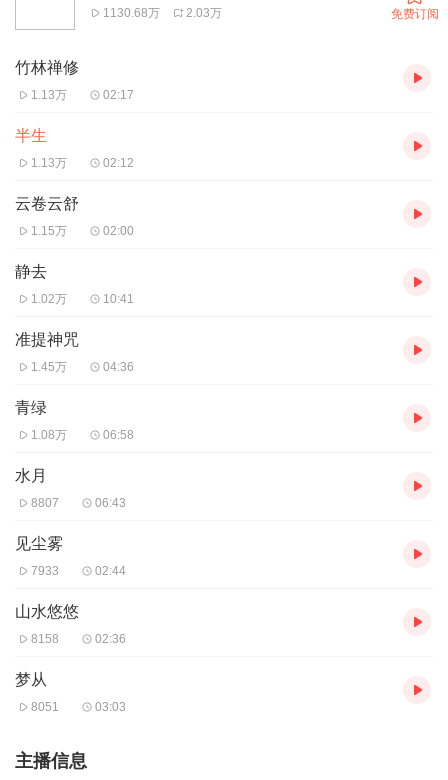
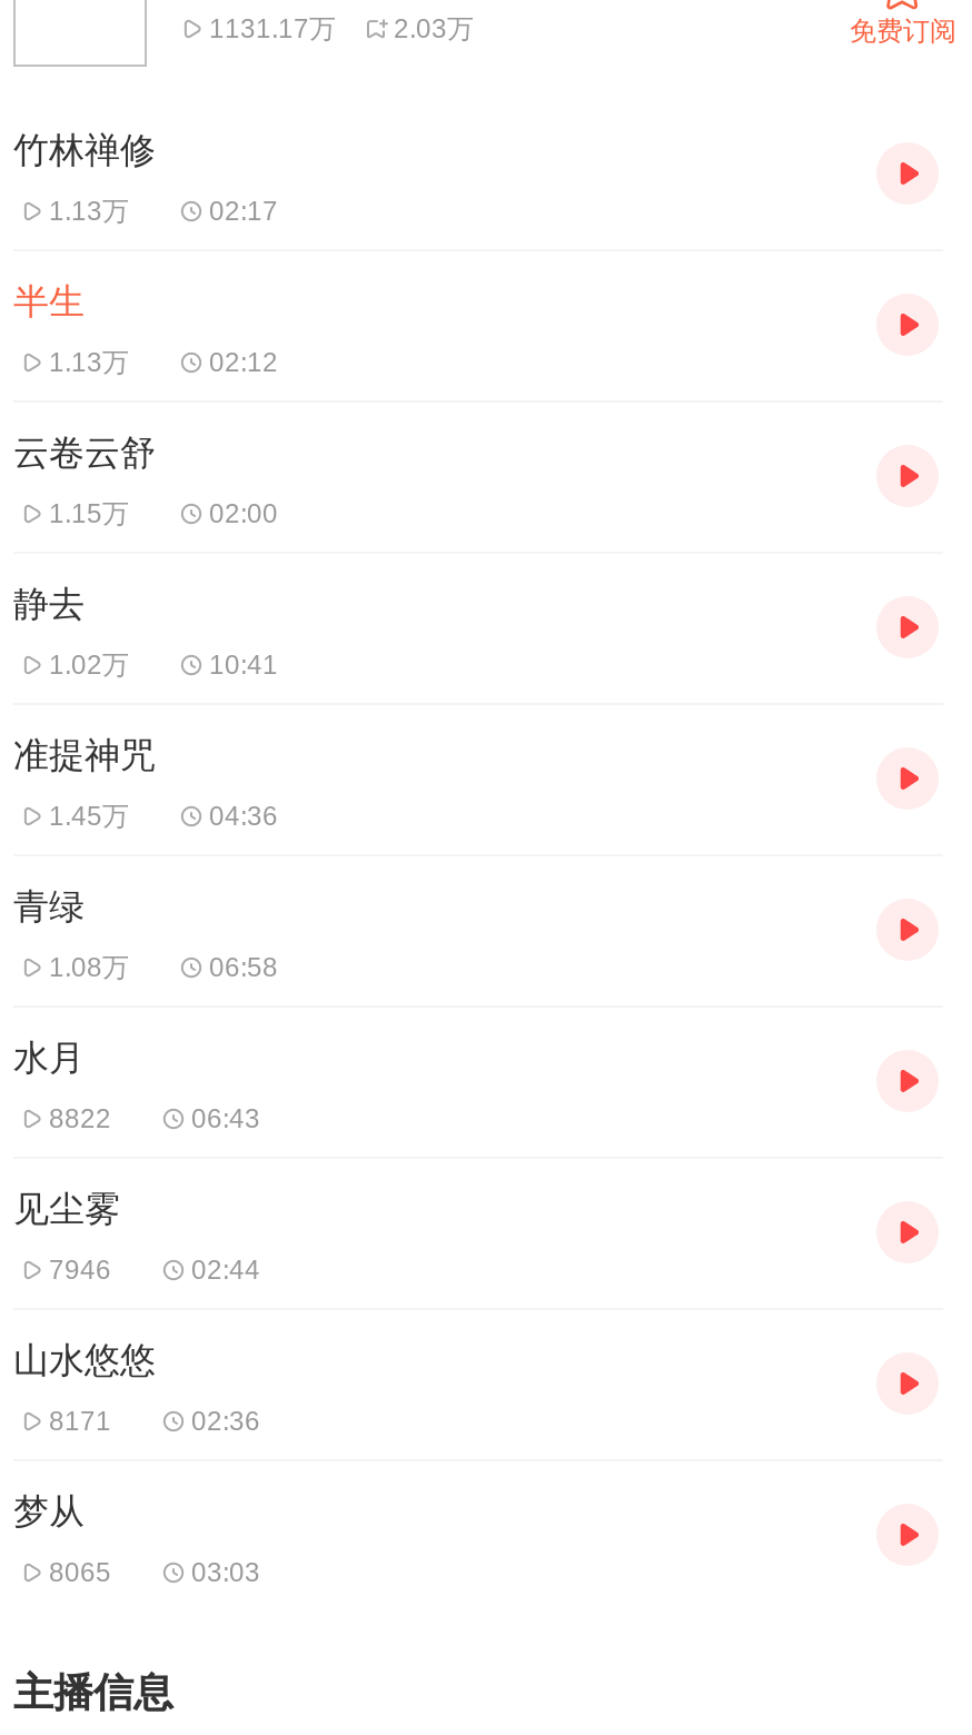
- 1130.68万 2.03万
+ 1131.17万 2.03万

- 8807
+ 8822

- 7933
+ 7946

- 8158
+ 8171

- 8051
+ 8065
